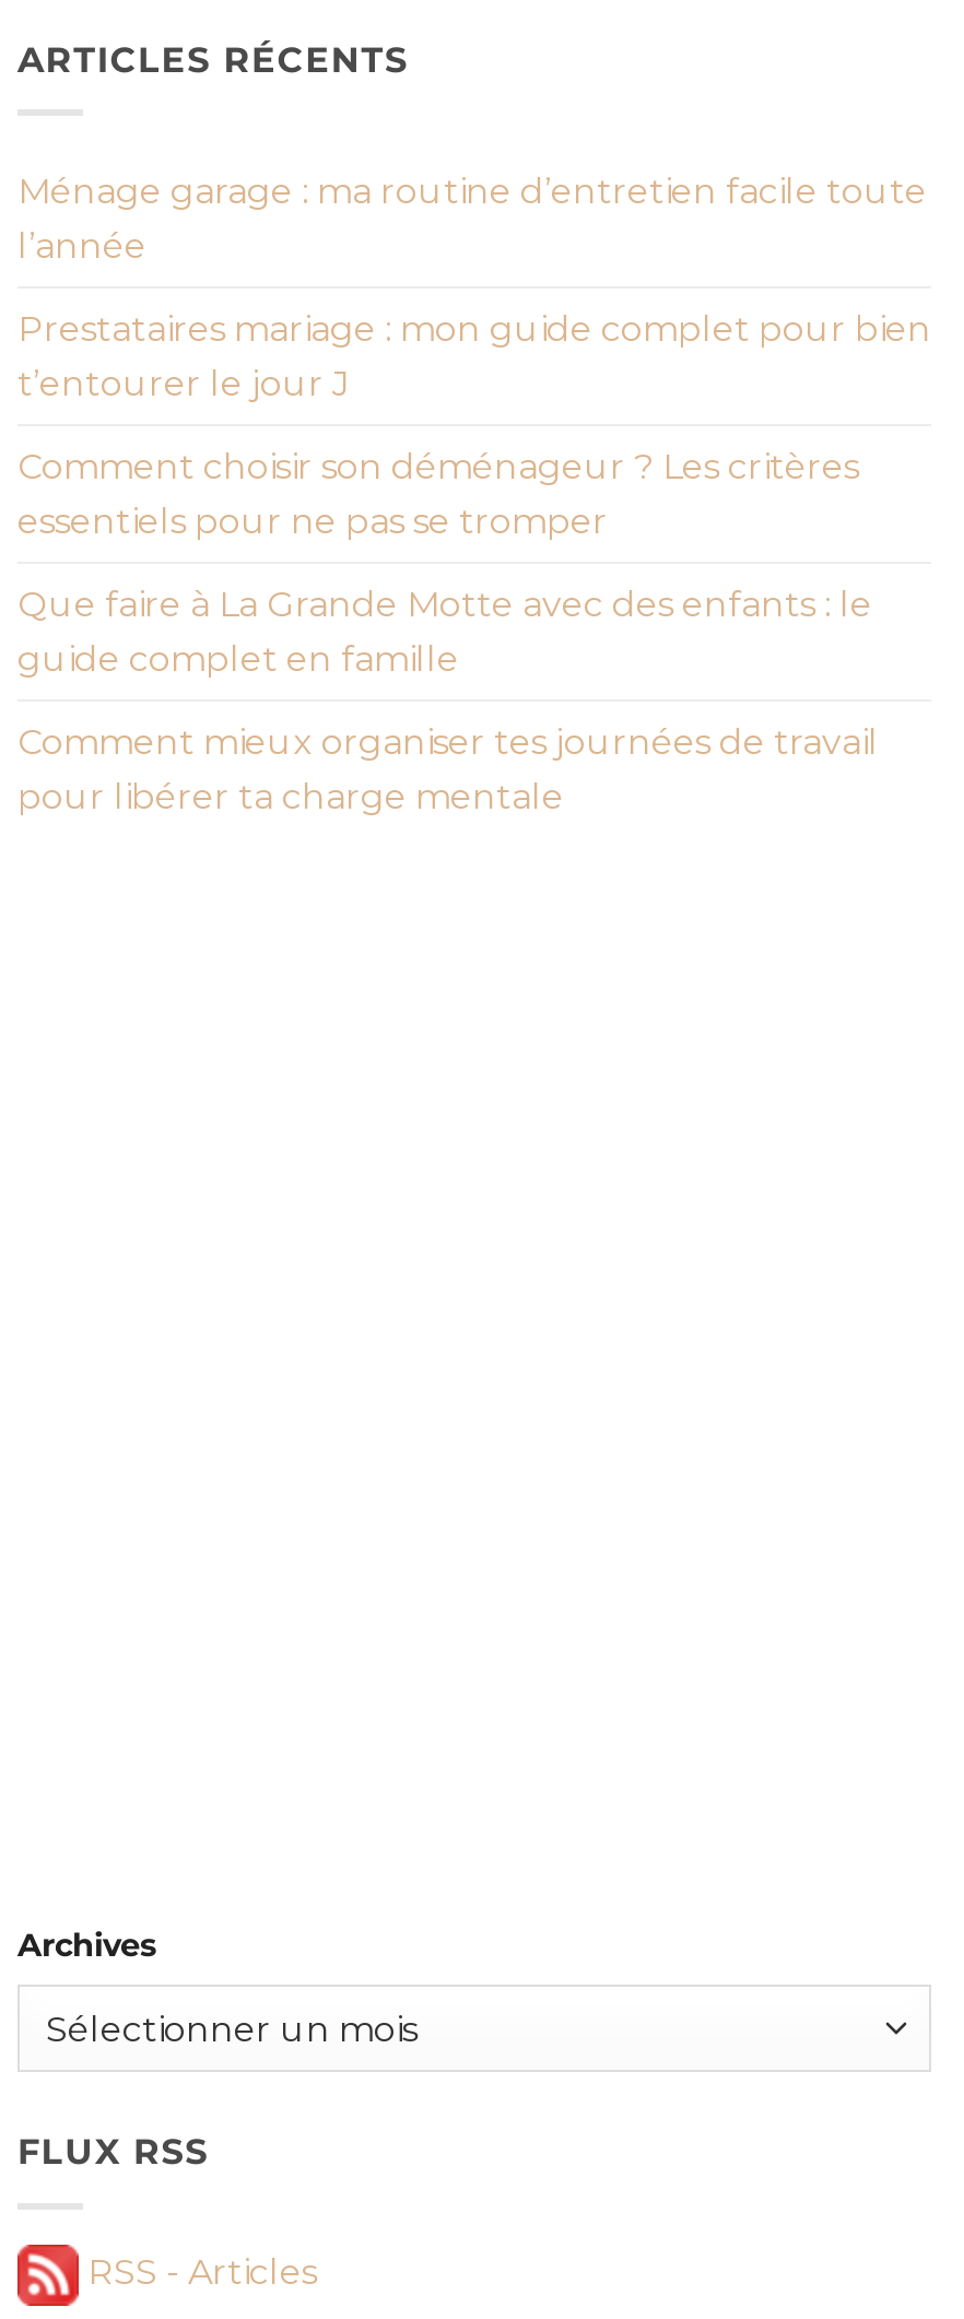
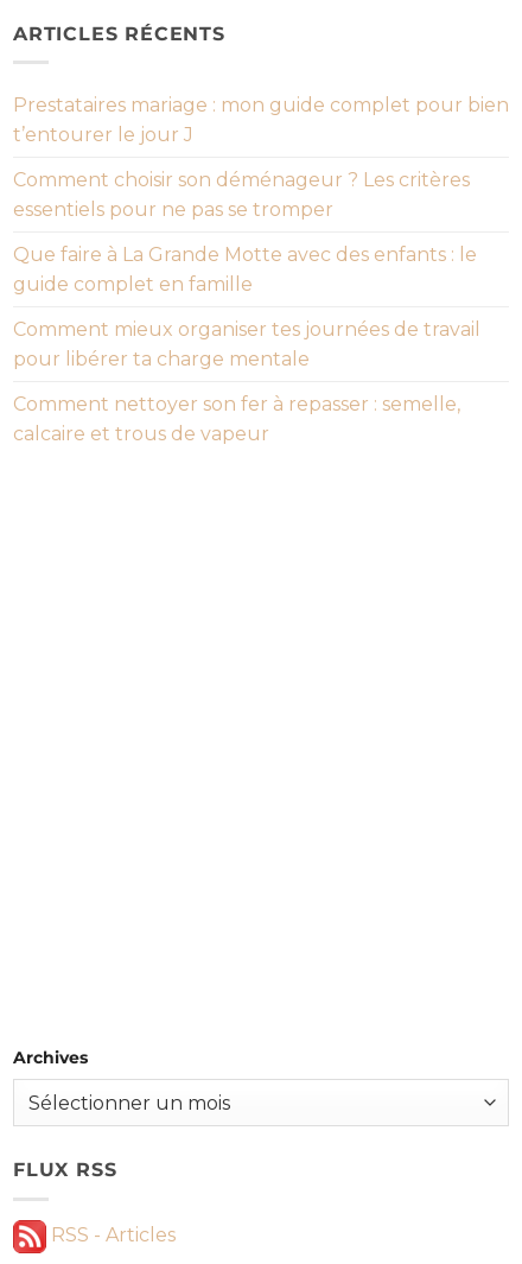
- Ménage garage : ma routine d’entretien facile toute
- l’année

moved up: Prestataires mariage : mon guide complet pour bien | t’entourer le jour J | Comment choisir son déménageur ? Les critères | essentiels pour ne pas se tromper | Que faire à La Grande Motte avec des enfants : le | guide complet en famille | Comment mieux organiser tes journées de travail | pour libérer ta charge mentale

+ Comment nettoyer son fer à repasser : semelle,
+ calcaire et trous de vapeur
